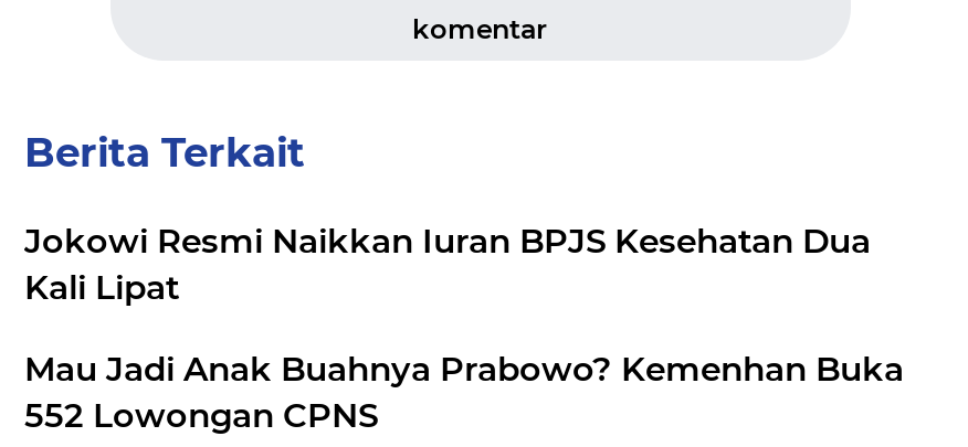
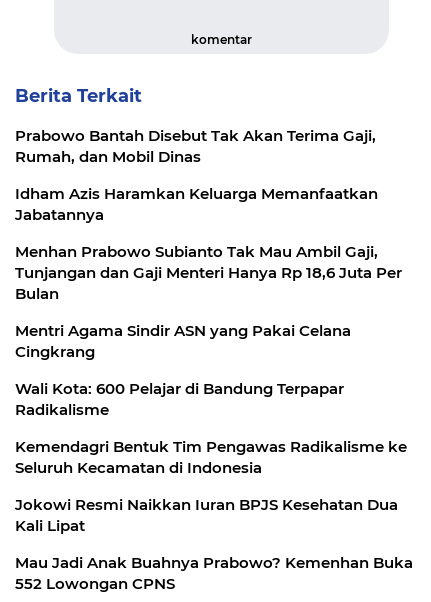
+ Prabowo Bantah Disebut Tak Akan Terima Gaji,
+ Rumah, dan Mobil Dinas
+ Idham Azis Haramkan Keluarga Memanfaatkan
+ Jabatannya
+ Menhan Prabowo Subianto Tak Mau Ambil Gaji,
+ Tunjangan dan Gaji Menteri Hanya Rp 18,6 Juta Per
+ Bulan
+ Mentri Agama Sindir ASN yang Pakai Celana
+ Cingkrang
+ Wali Kota: 600 Pelajar di Bandung Terpapar
+ Radikalisme
+ Kemendagri Bentuk Tim Pengawas Radikalisme ke
+ Seluruh Kecamatan di Indonesia
